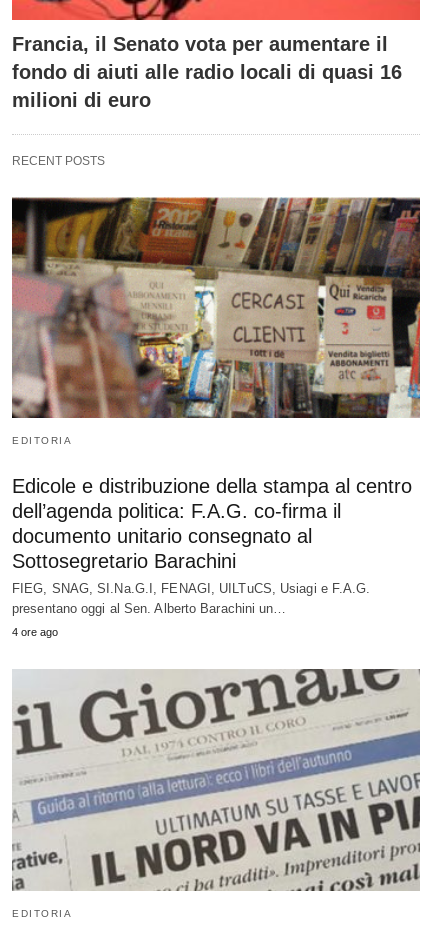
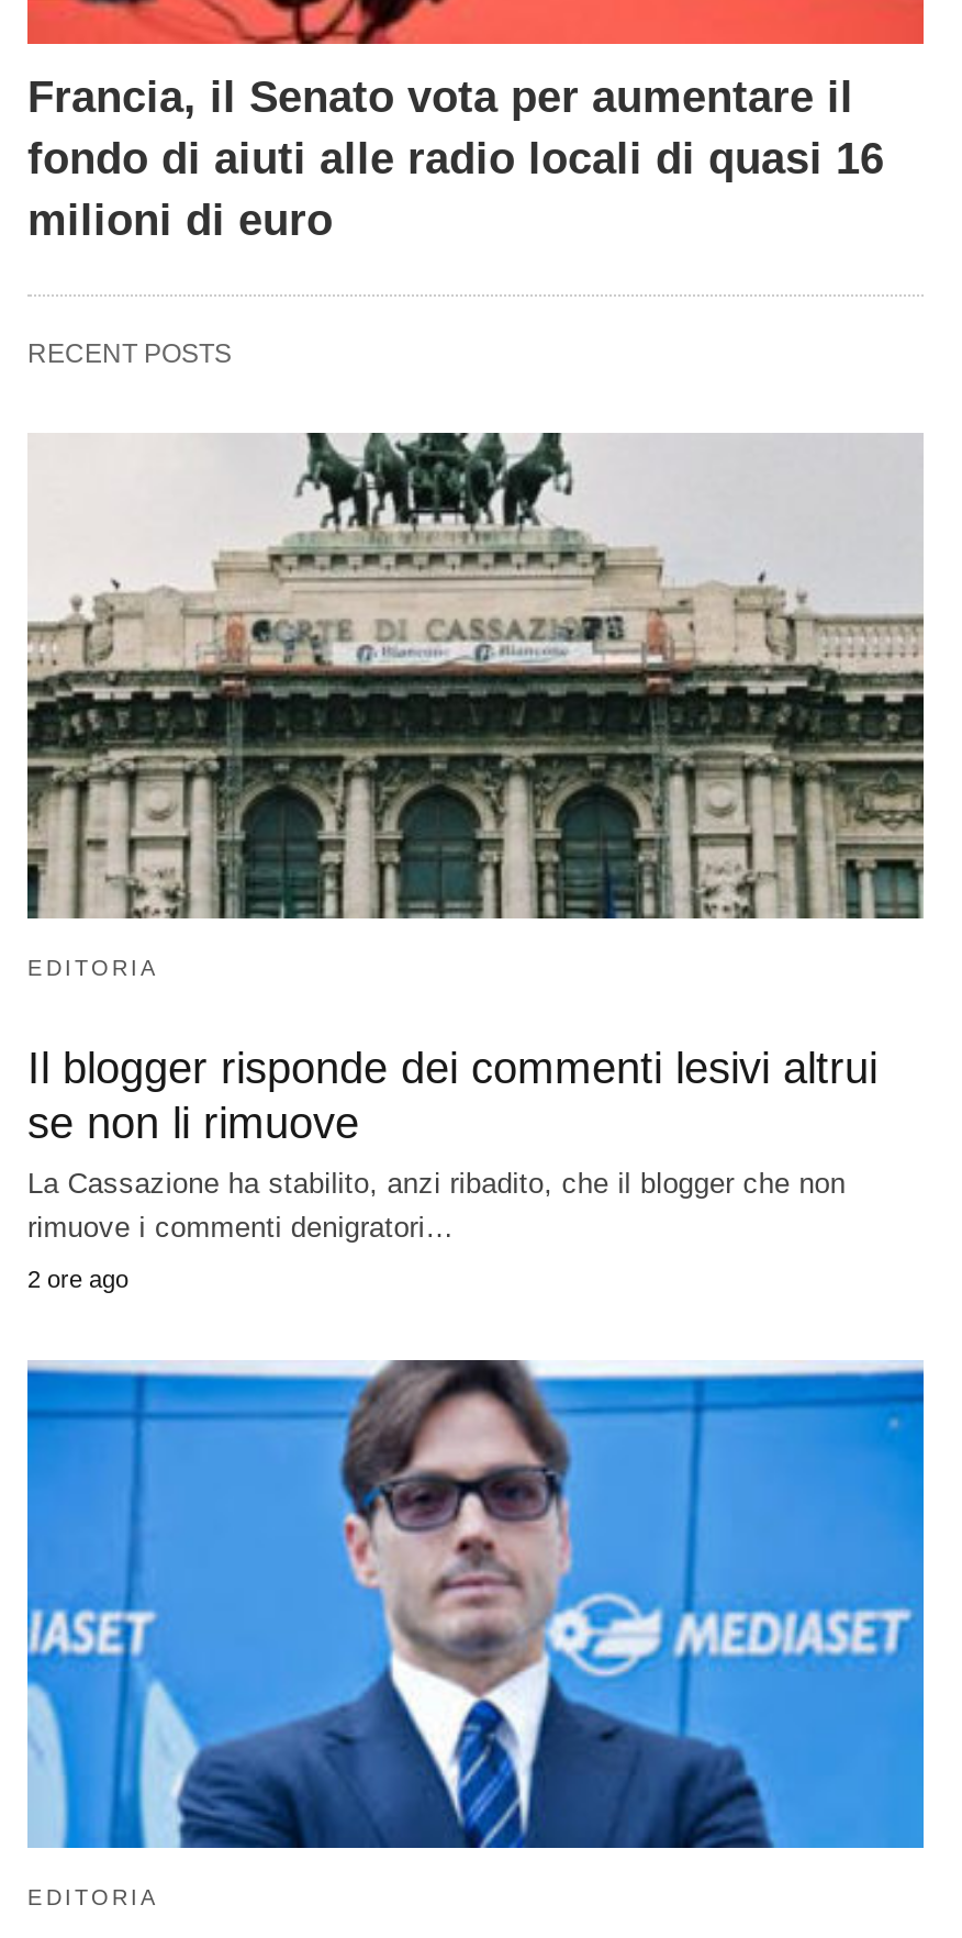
- [image]
+ [image]

- Edicole e distribuzione della stampa al centro
- dell’agenda politica: F.A.G. co-firma il
- documento unitario consegnato al
- Sottosegretario Barachini
- FIEG, SNAG, SI.Na.G.I, FENAGI, UILTuCS, Usiagi e F.A.G.
- presentano oggi al Sen. Alberto Barachini un…
+ Il blogger risponde dei commenti lesivi altrui
+ se non li rimuove
+ La Cassazione ha stabilito, anzi ribadito, che il blogger che non
+ rimuove i commenti denigratori…

- 4 ore ago
+ 2 ore ago

- [image]
+ [image]
